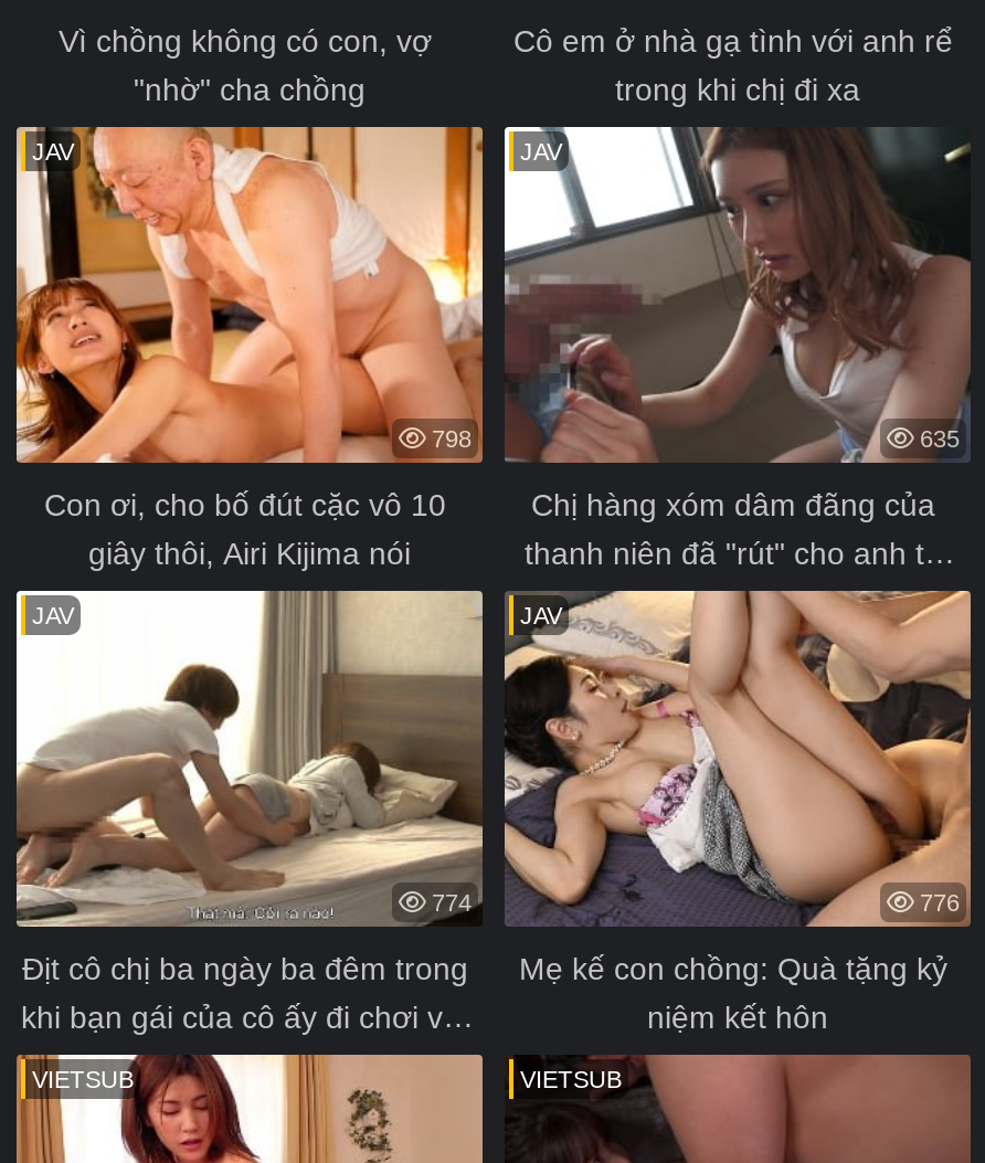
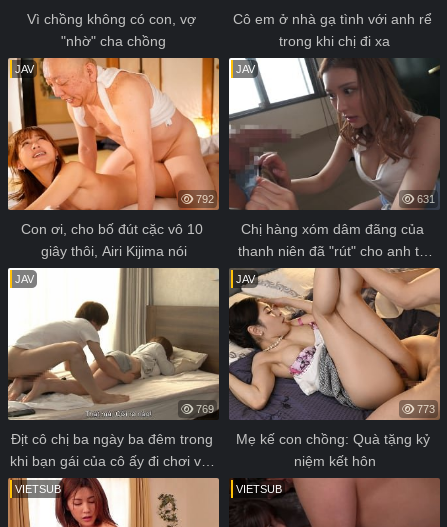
- 798
+ 792

- 635
+ 631

- 774
+ 769

- 776
+ 773
